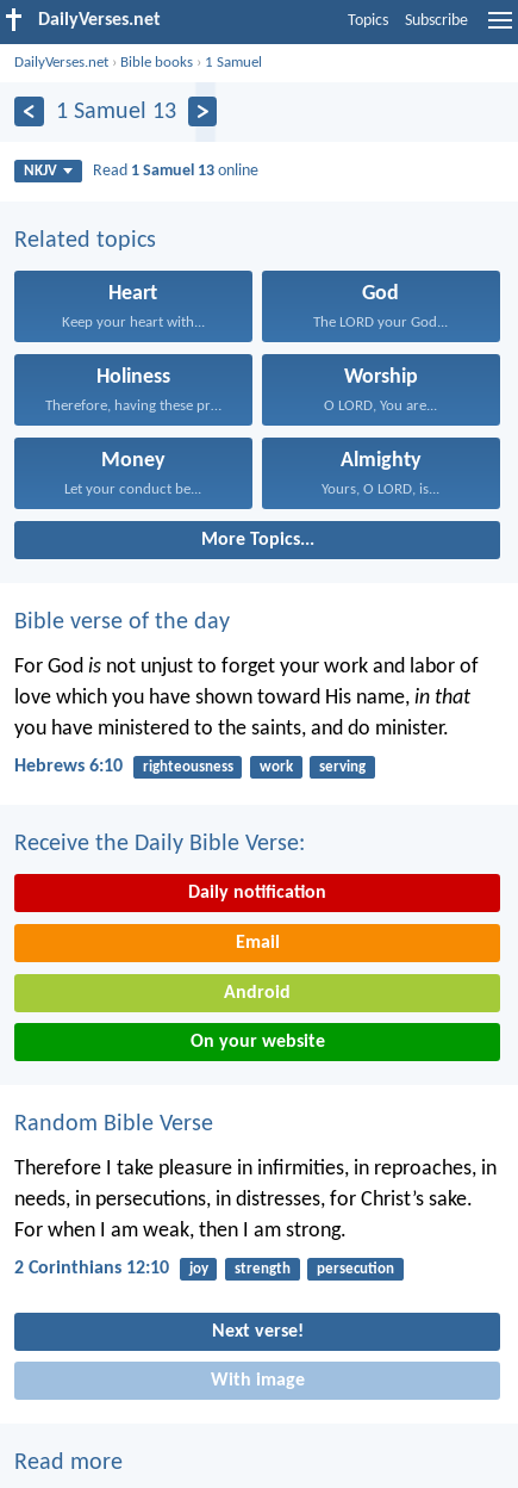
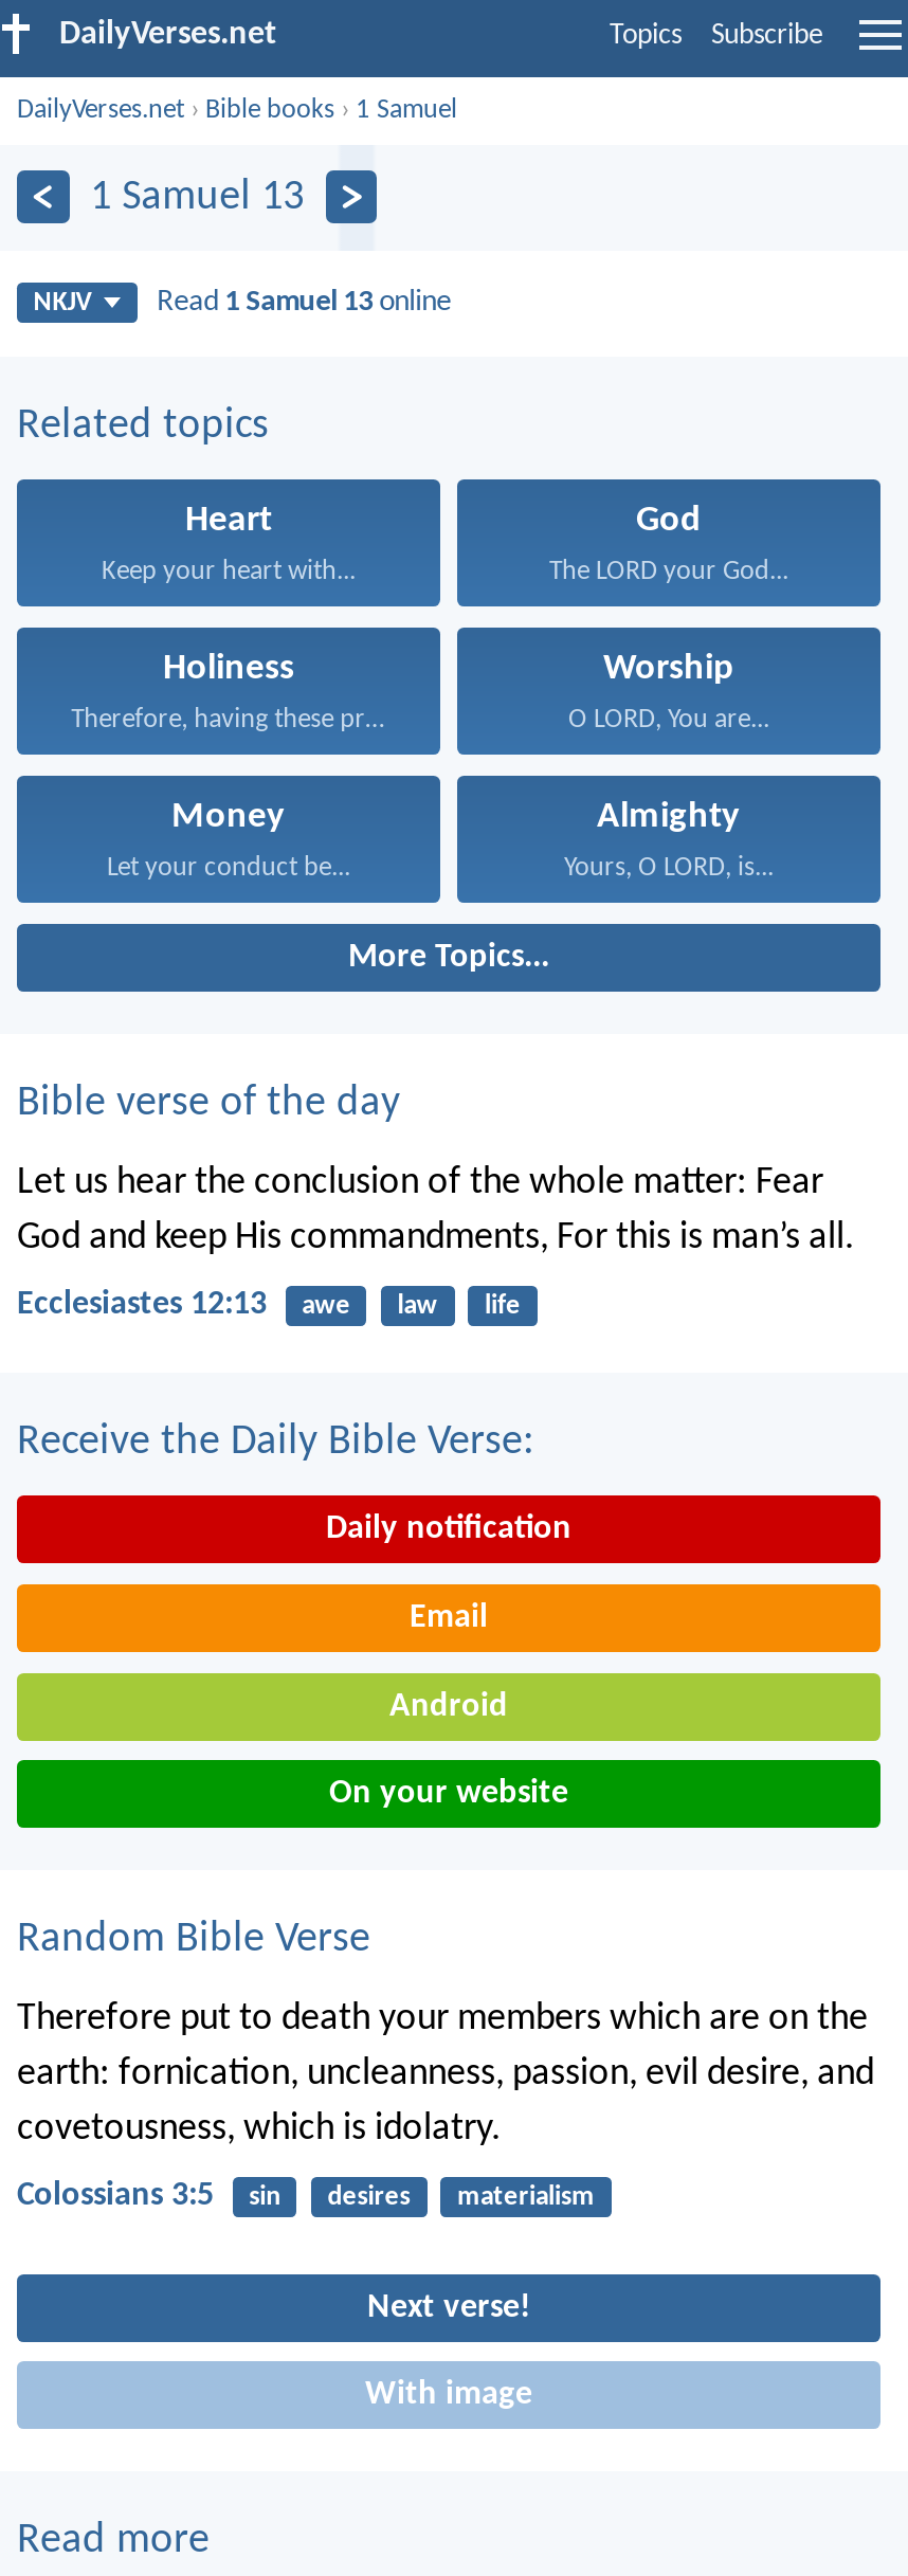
- For God is not unjust to forget your work and labor of
- love which you have shown toward His name, in that
- you have ministered to the saints, and do minister.
+ Let us hear the conclusion of the whole matter: Fear
+ God and keep His commandments, For this is man’s all.

- Hebrews 6:10
- righteousness
- work
- serving
+ Ecclesiastes 12:13
+ awe
+ law
+ life

- Therefore I take pleasure in infirmities, in reproaches, in
- needs, in persecutions, in distresses, for Christ’s sake.
- For when I am weak, then I am strong.
+ Therefore put to death your members which are on the
+ earth: fornication, uncleanness, passion, evil desire, and
+ covetousness, which is idolatry.

- 2 Corinthians 12:10
- joy
- strength
- persecution
+ Colossians 3:5
+ sin
+ desires
+ materialism
